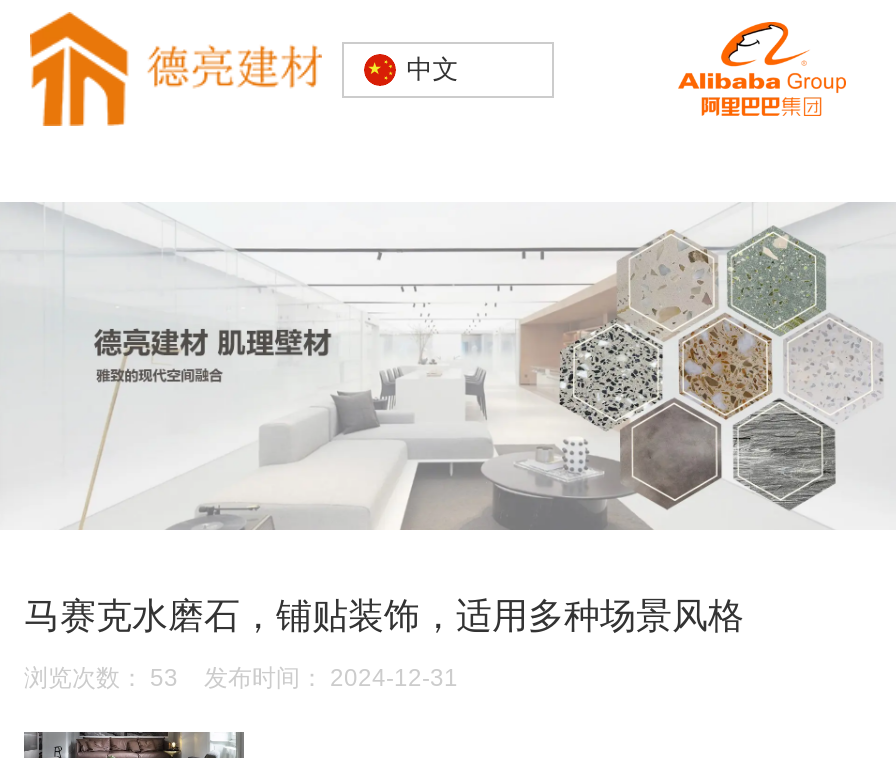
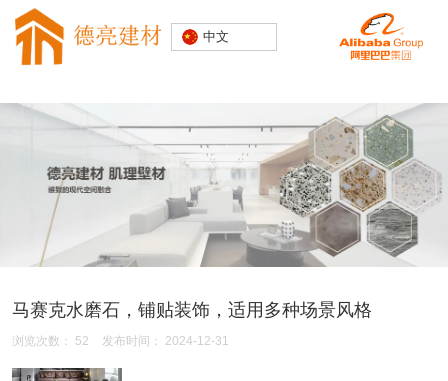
- 浏览次数：53 发布时间： 2024-12-31
+ 浏览次数：52 发布时间： 2024-12-31
